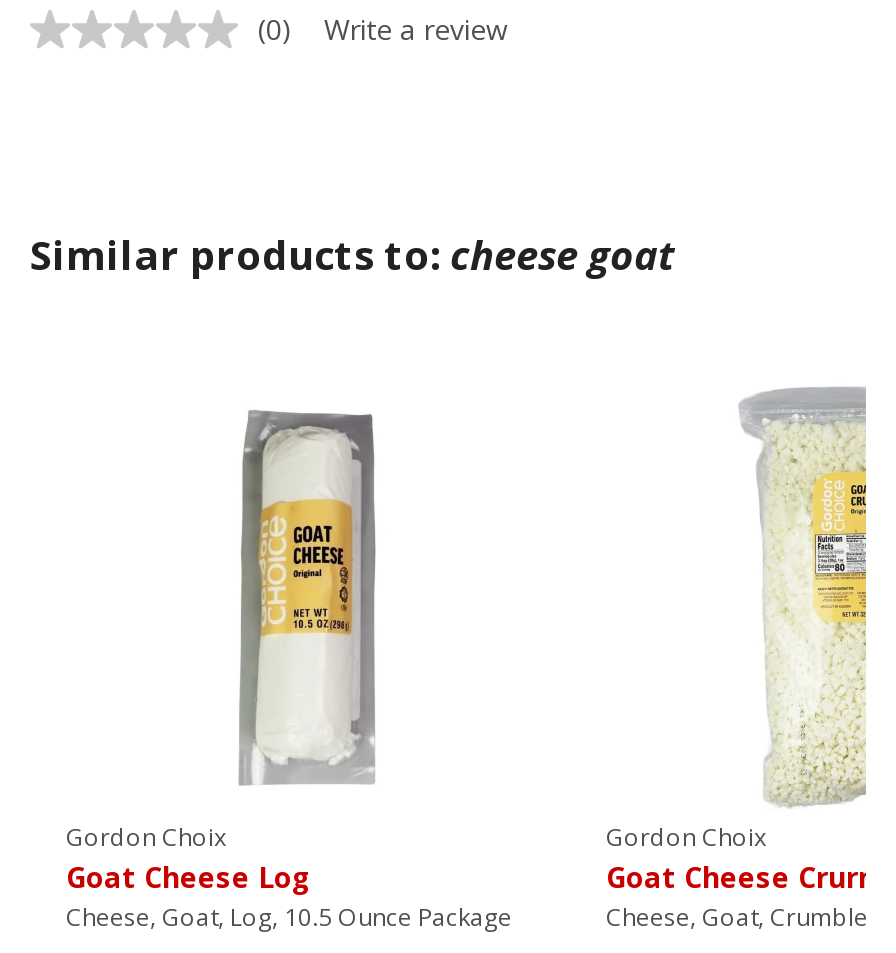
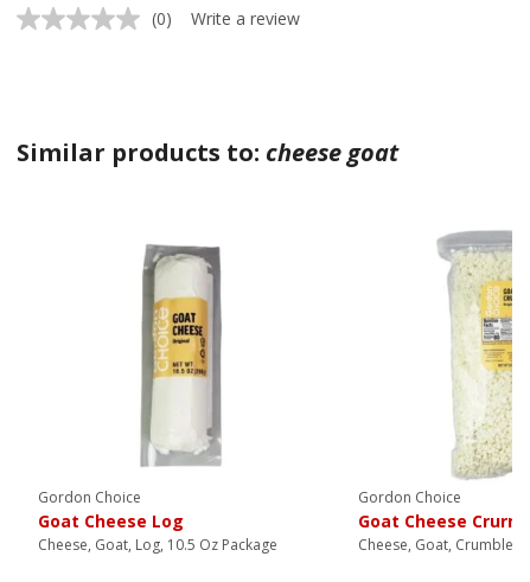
- Gordon Choix
+ Gordon Choice

- Gordon Choix
+ Gordon Choice

- Cheese, Goat, Log, 10.5 Ounce Package
+ Cheese, Goat, Log, 10.5 Oz Package
